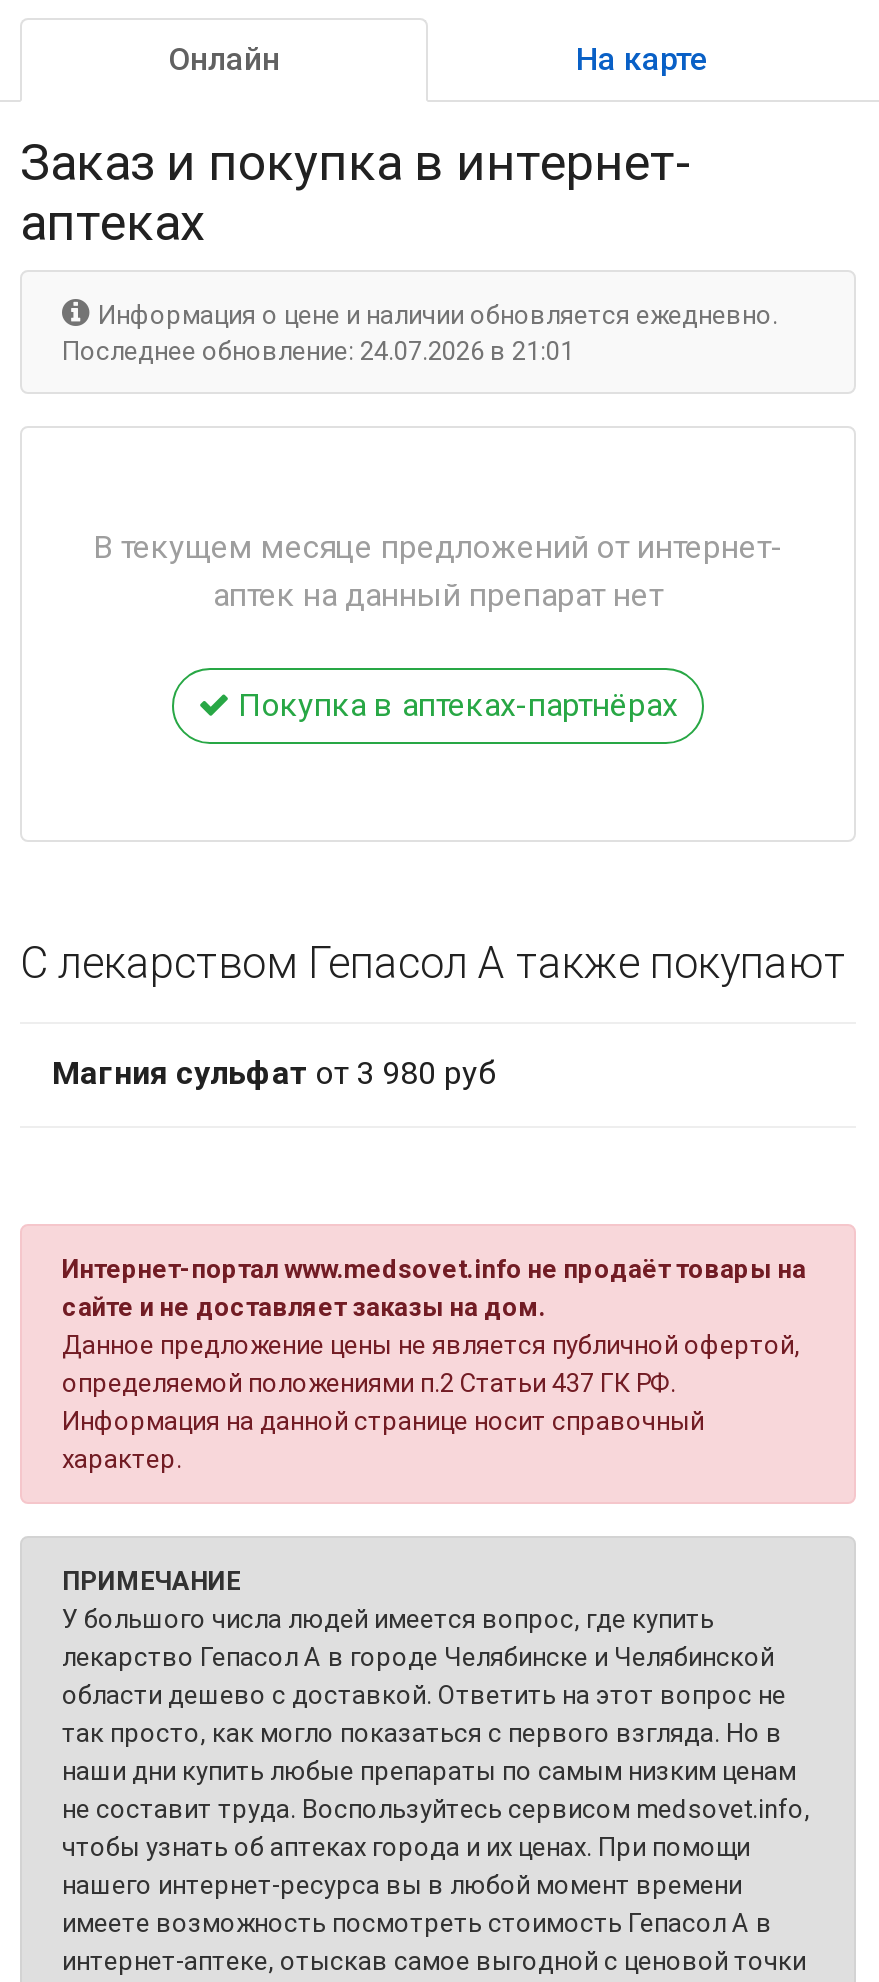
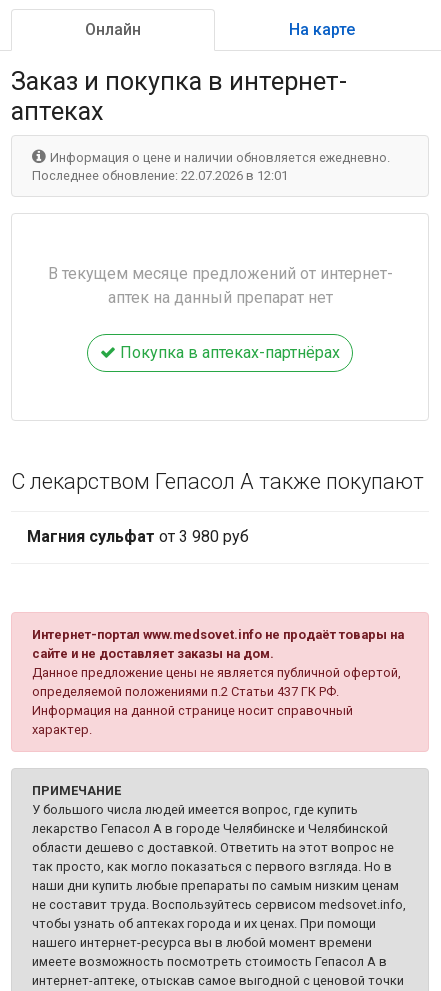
- Последнее обновление: 24.07.2026 в 21:01
+ Последнее обновление: 22.07.2026 в 12:01
